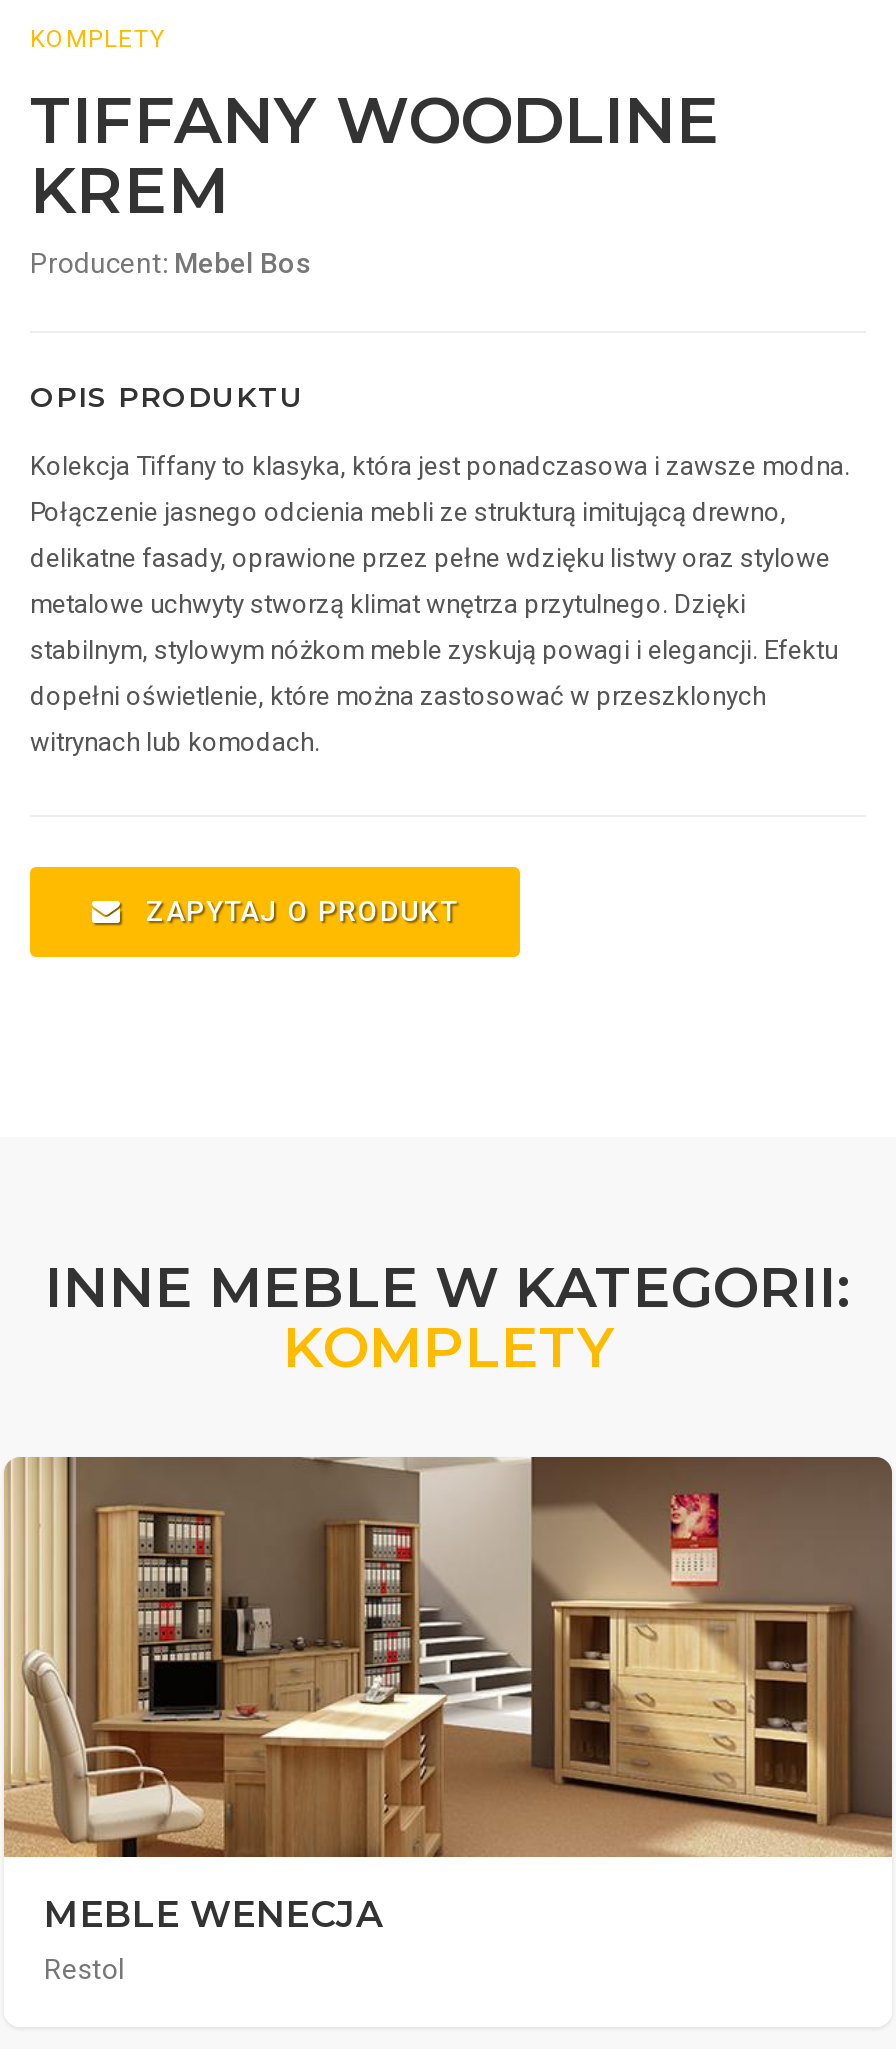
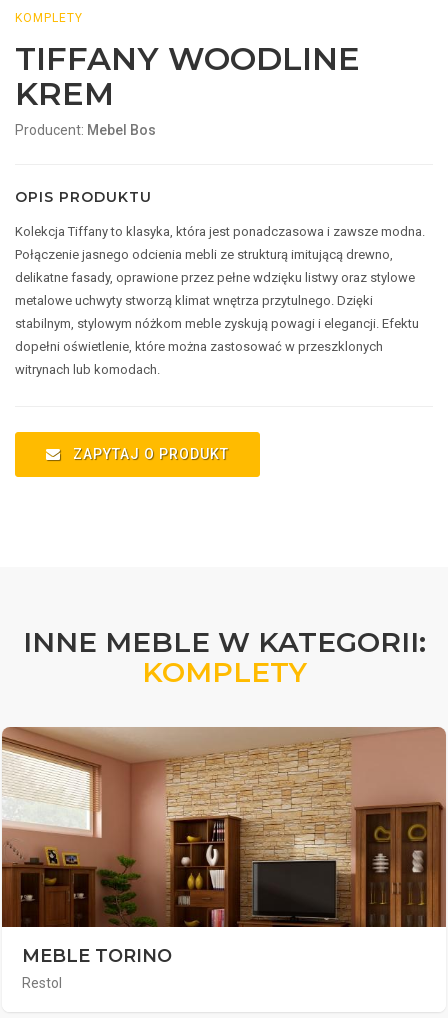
- [image]
- MEBLE WENECJA
+ [image]
+ MEBLE TORINO
